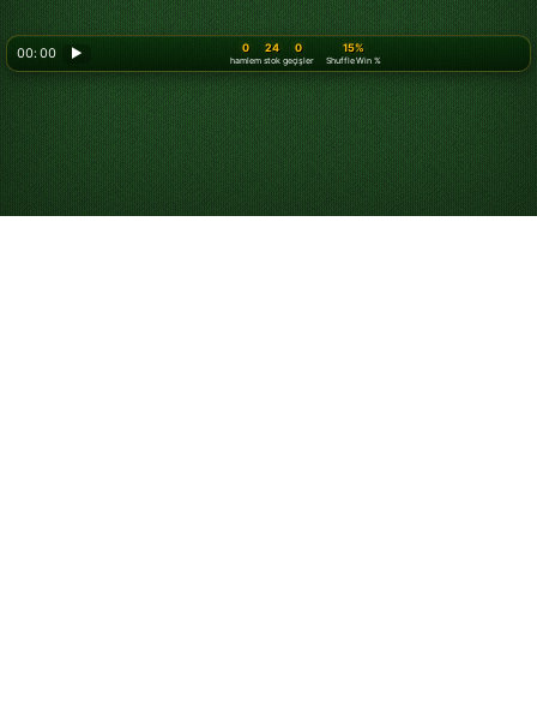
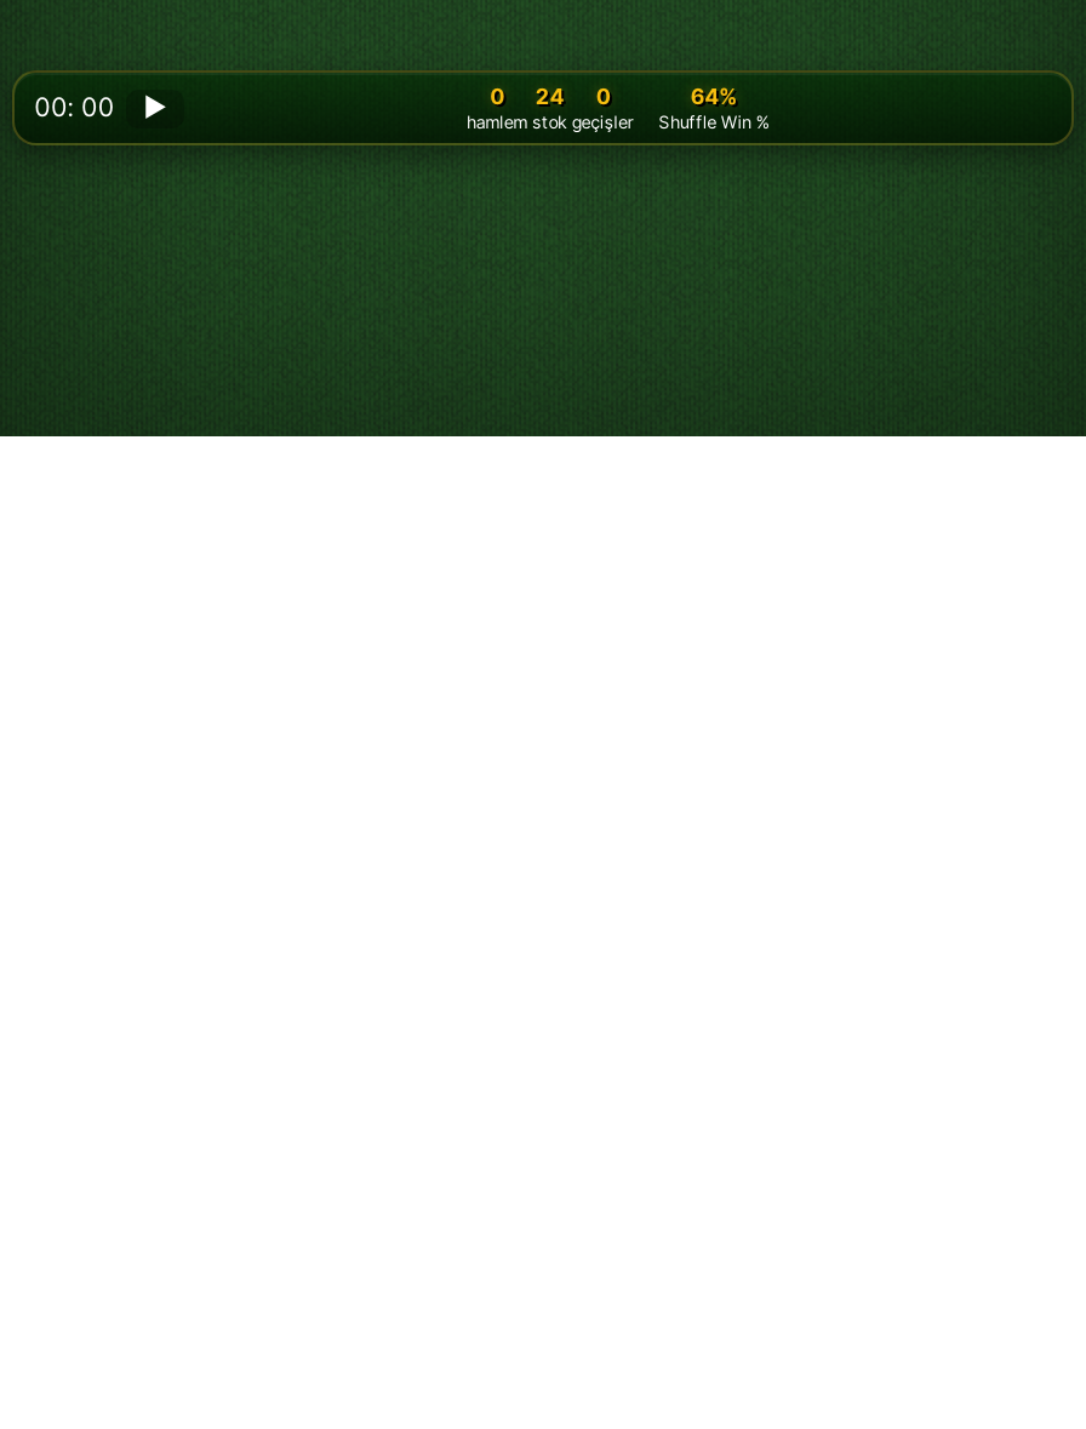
- 15%
+ 64%
